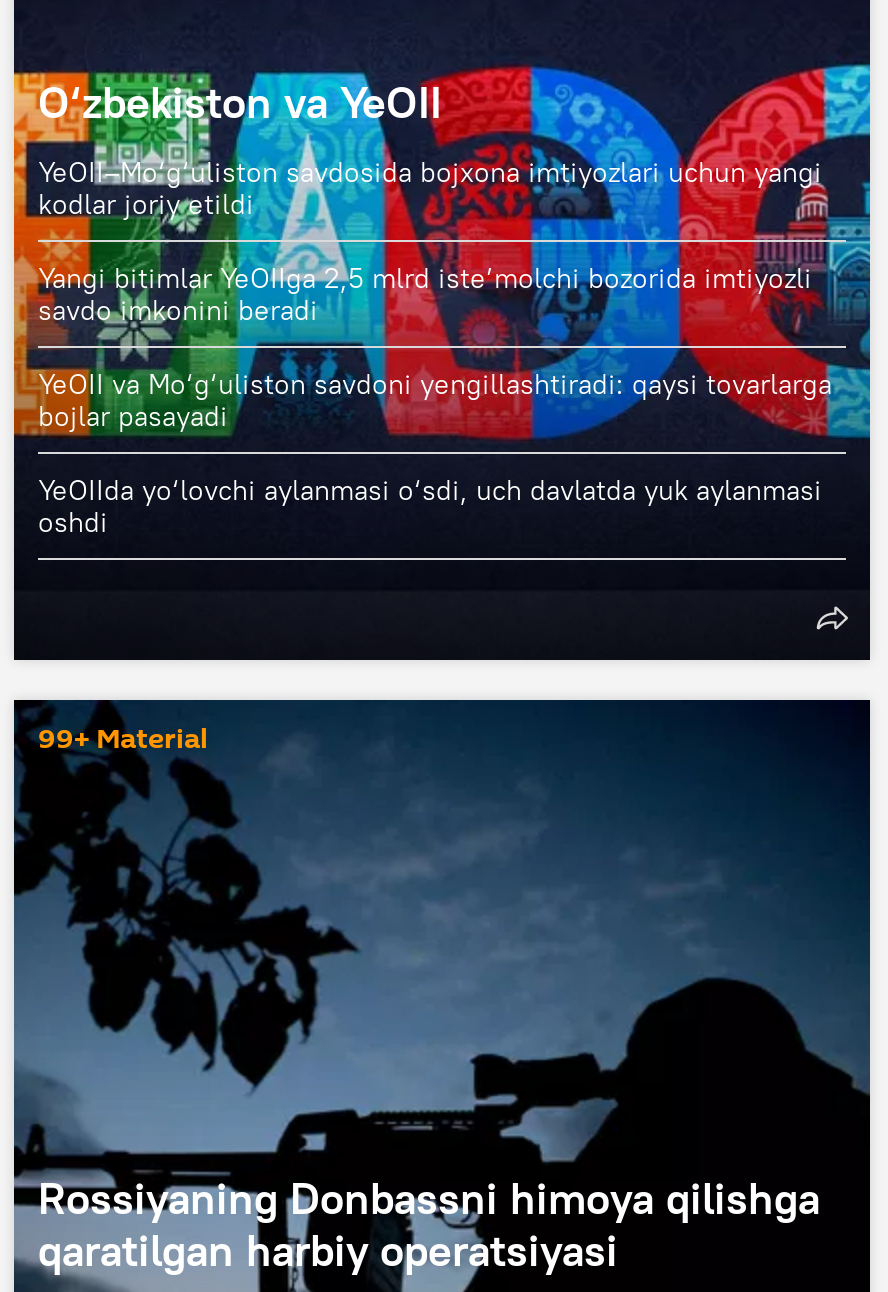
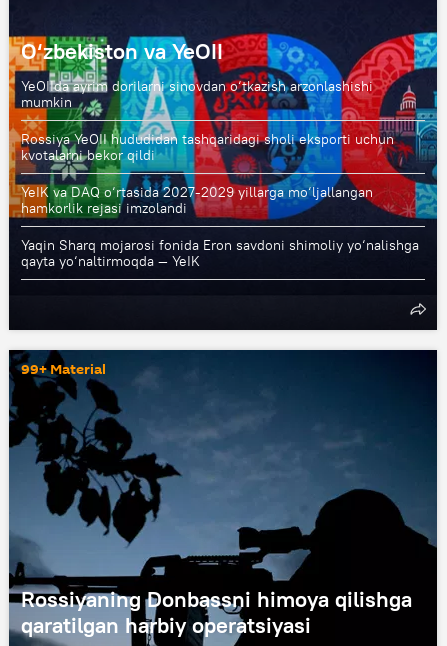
- YeOII–Mo‘g‘uliston savdosida bojxona imtiyozlari uchun yangi
- kodlar joriy etildi
+ YeOIIda ayrim dorilarni sinovdan o‘tkazish arzonlashishi
+ mumkin

- Yangi bitimlar YeOIIga 2,5 mlrd iste’molchi bozorida imtiyozli
- savdo imkonini beradi
+ Rossiya YeOII hududidan tashqaridagi sholi eksporti uchun
+ kvotalarni bekor qildi

- YeOII va Mo‘g‘uliston savdoni yengillashtiradi: qaysi tovarlarga
- bojlar pasayadi
+ YeIK va DAQ o‘rtasida 2027-2029 yillarga mo‘ljallangan
+ hamkorlik rejasi imzolandi

- YeOIIda yo‘lovchi aylanmasi o‘sdi, uch davlatda yuk aylanmasi
- oshdi
+ Yaqin Sharq mojarosi fonida Eron savdoni shimoliy yo‘nalishga
+ qayta yo‘naltirmoqda — YeIK
